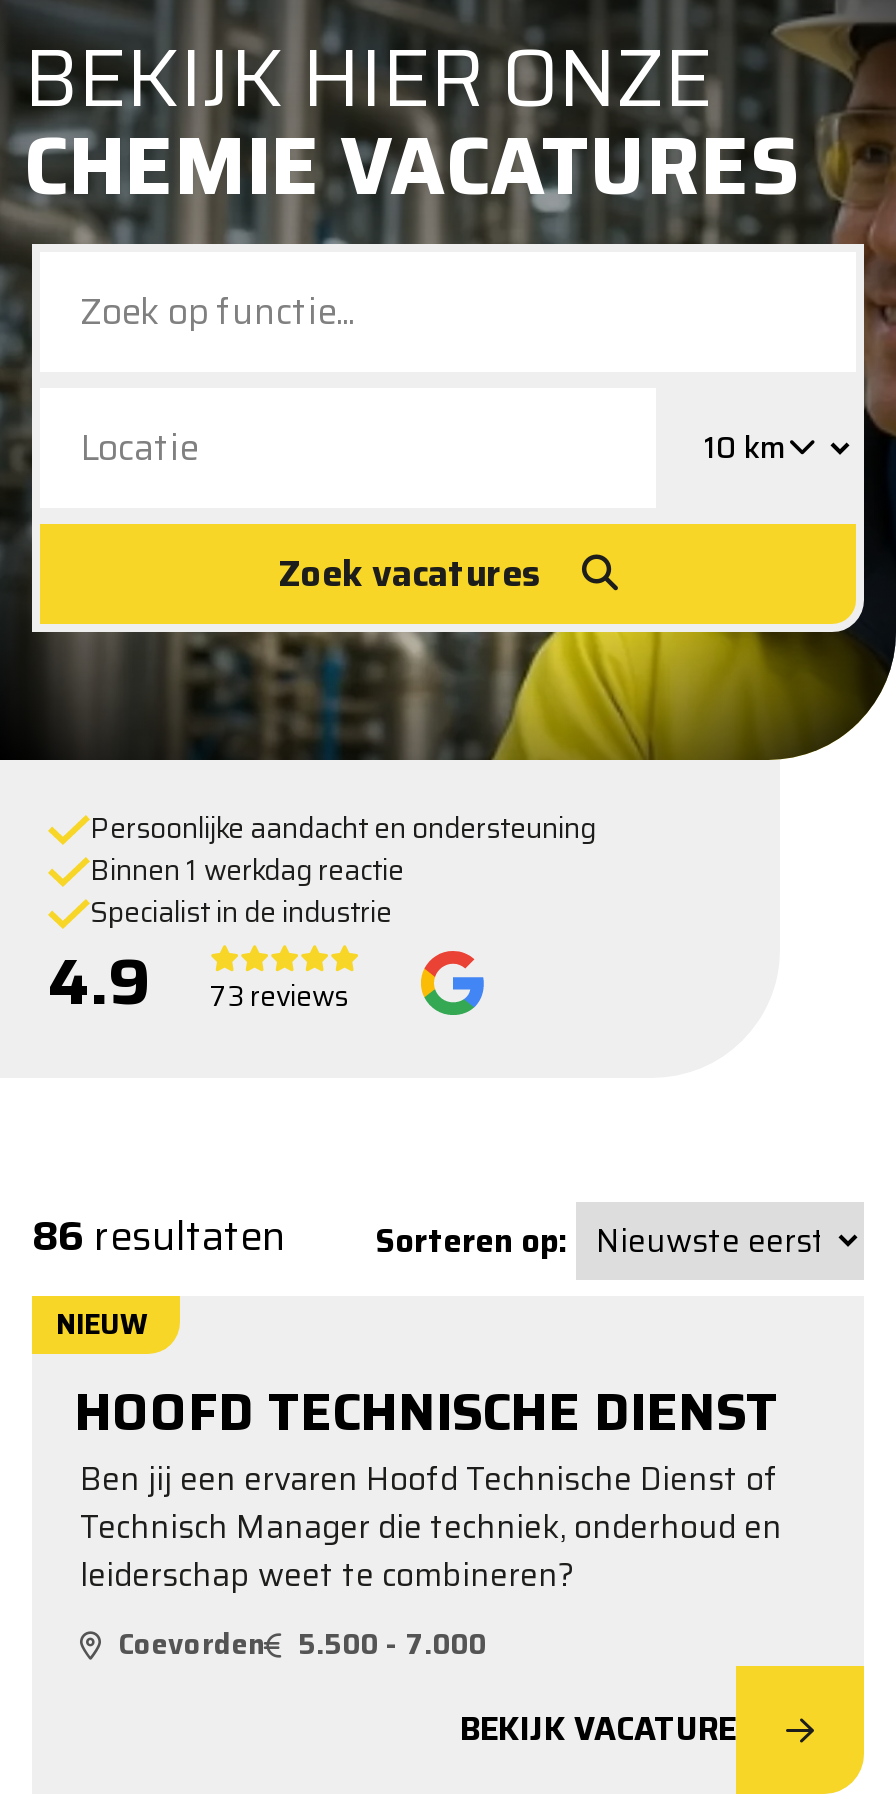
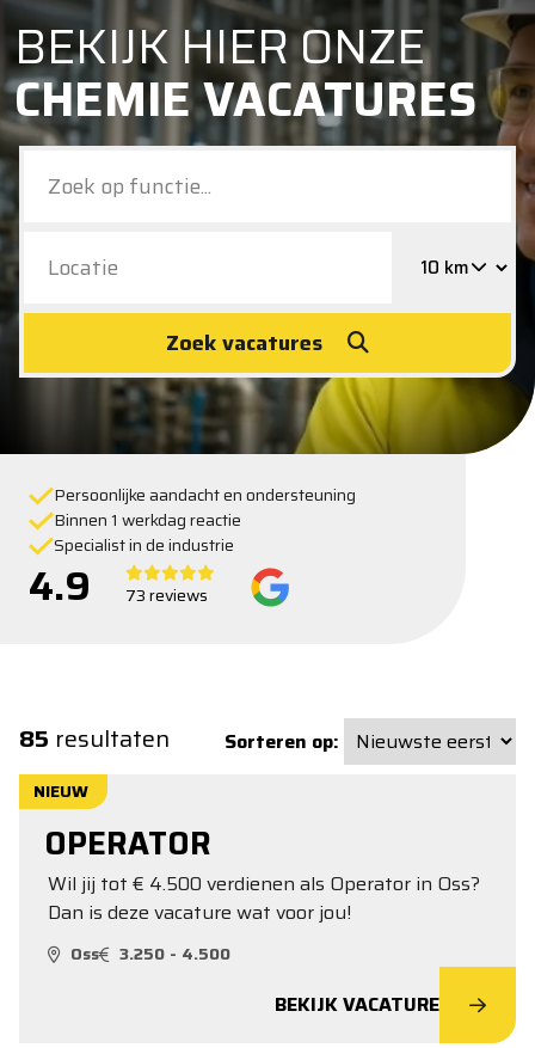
- 86 resultaten Sorteren op:
+ 85 resultaten Sorteren op:

- HOOFD TECHNISCHE DIENST
- Ben jij een ervaren Hoofd Technische Dienst of
- Technisch Manager die techniek, onderhoud en
- leiderschap weet te combineren?
- Coevorden
- 5.500 - 7.000
+ OPERATOR
+ Wil jij tot € 4.500 verdienen als Operator in Oss?
+ Dan is deze vacature wat voor jou!
+ Oss
+ 3.250 - 4.500
